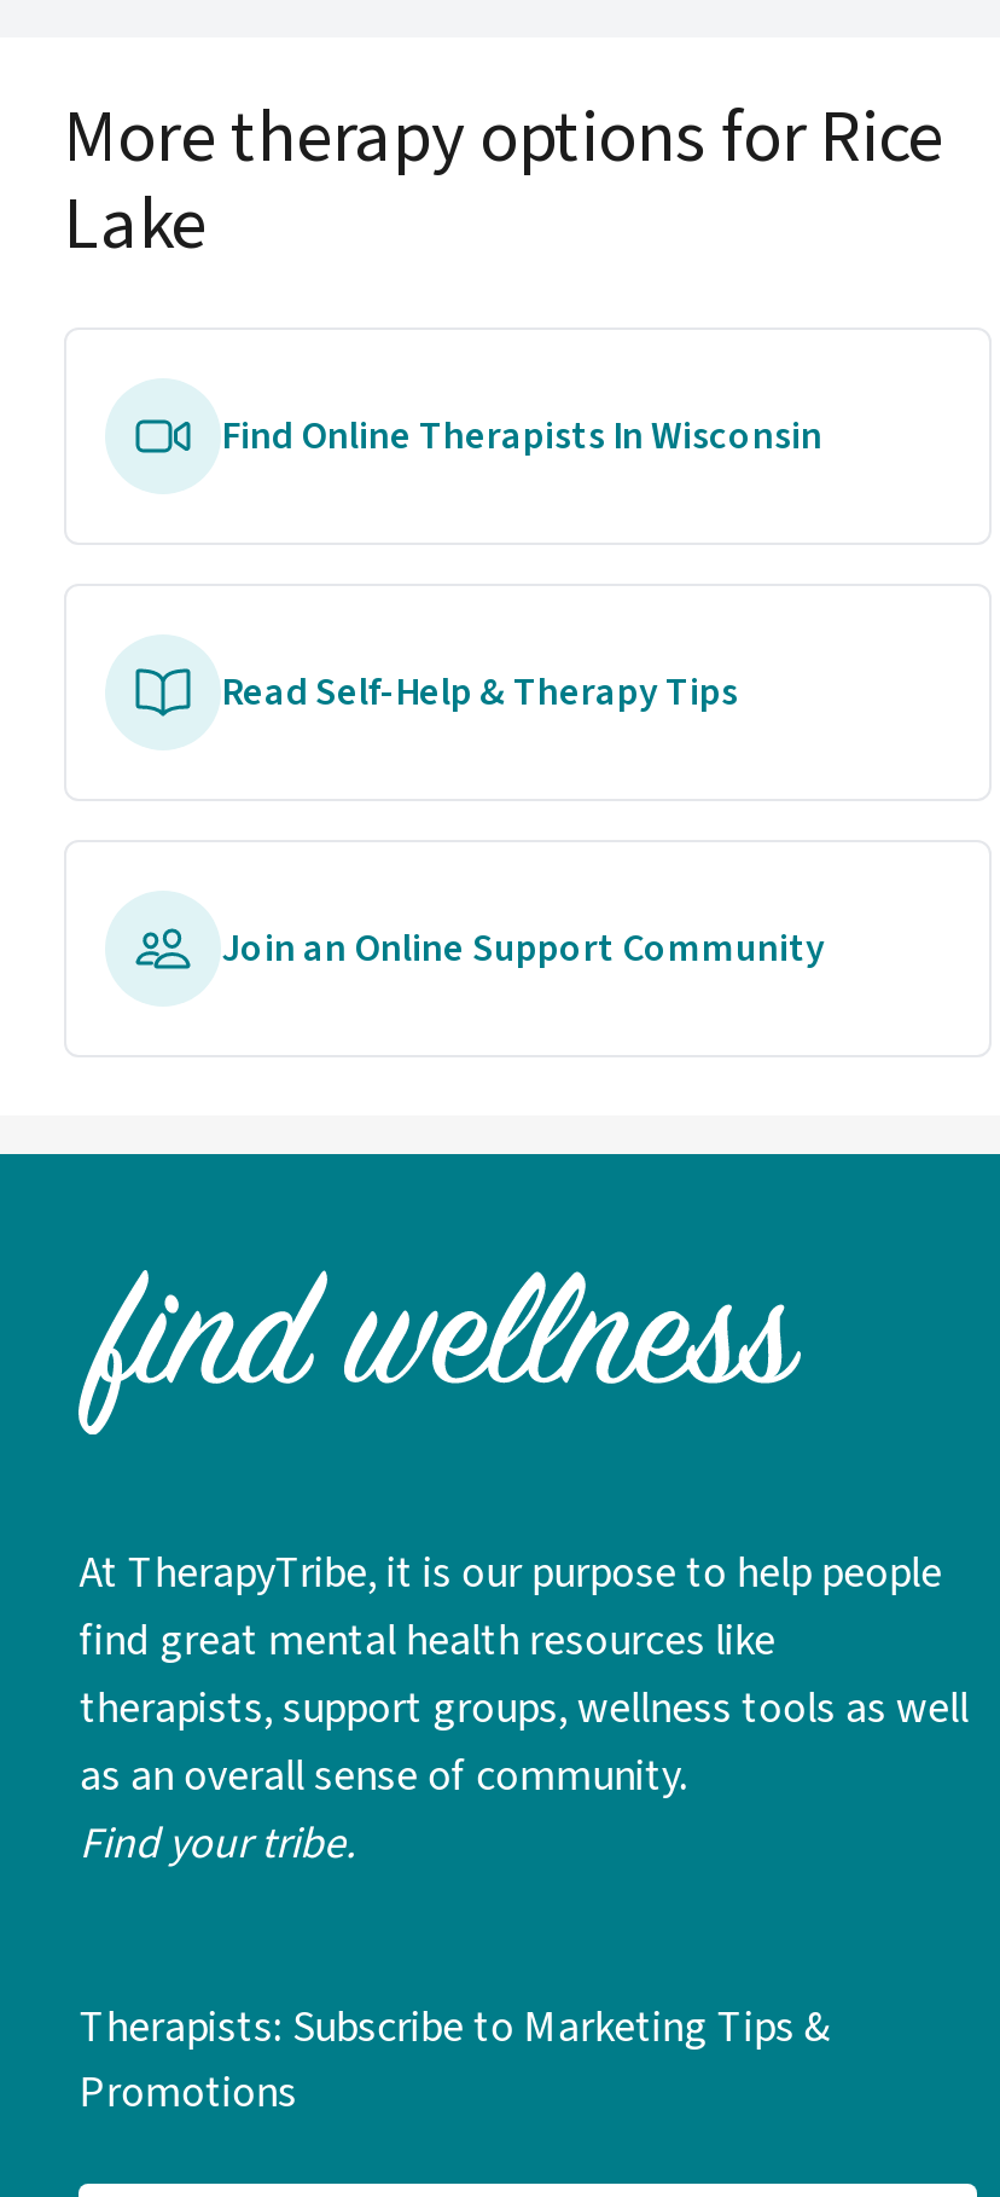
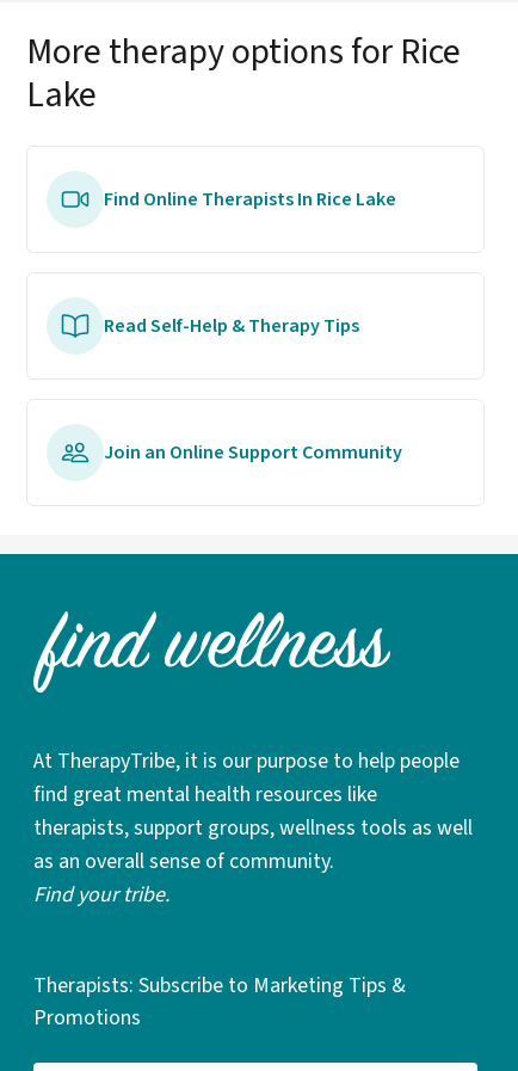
- Find Online Therapists In Wisconsin
+ Find Online Therapists In Rice Lake
